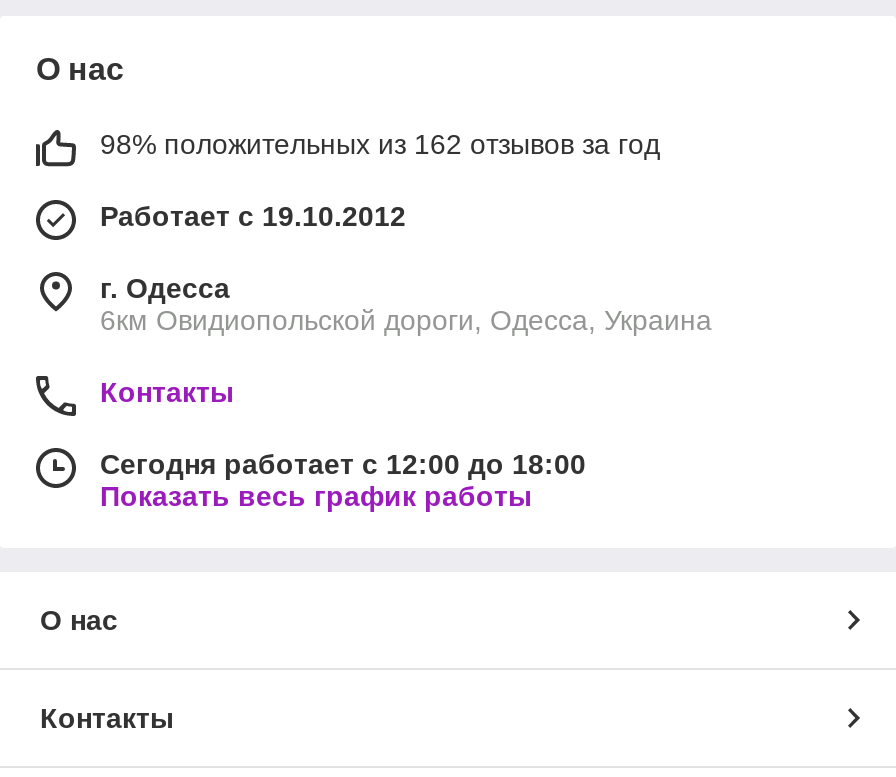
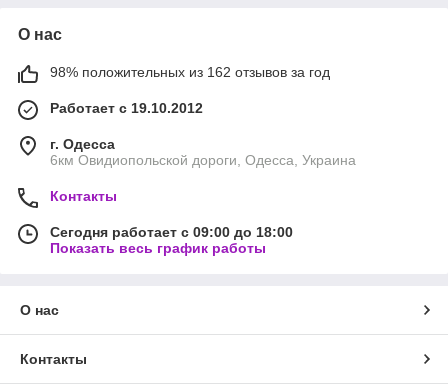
- Сегодня работает с 12:00 до 18:00
+ Сегодня работает с 09:00 до 18:00
